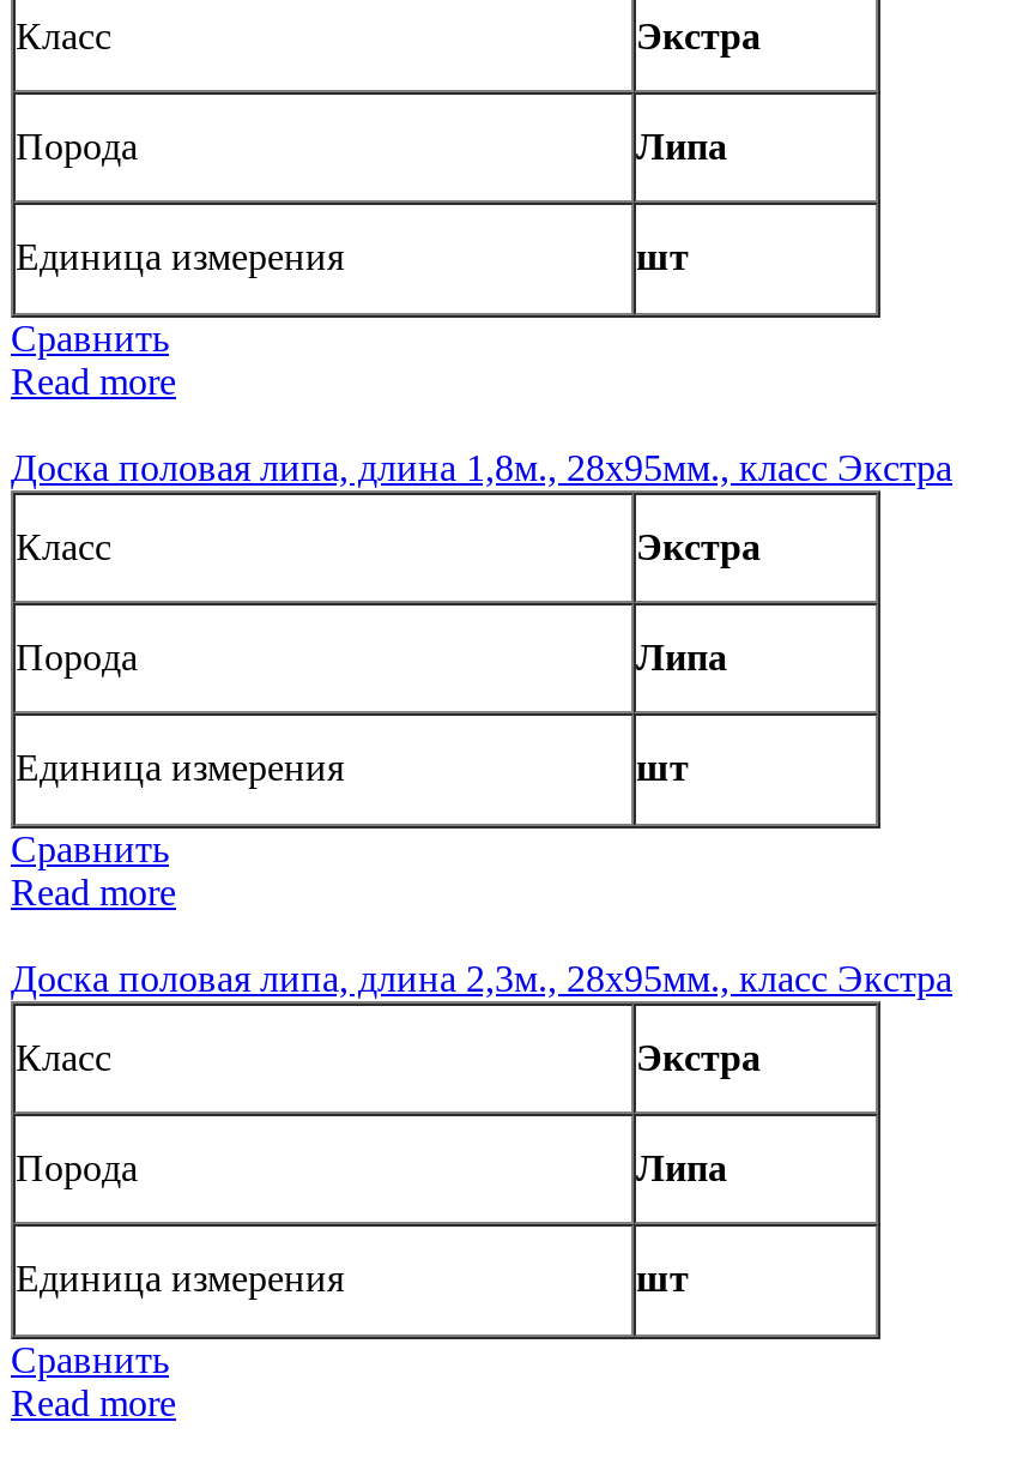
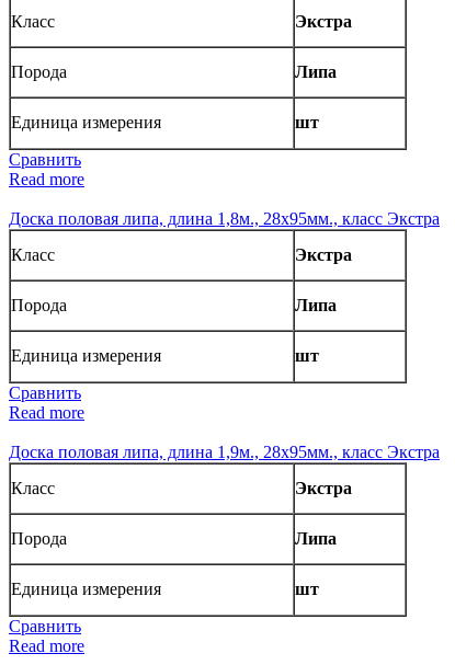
- Доска половая липа, длина 2,3м., 28х95мм., класс Экстра
+ Доска половая липа, длина 1,9м., 28х95мм., класс Экстра
